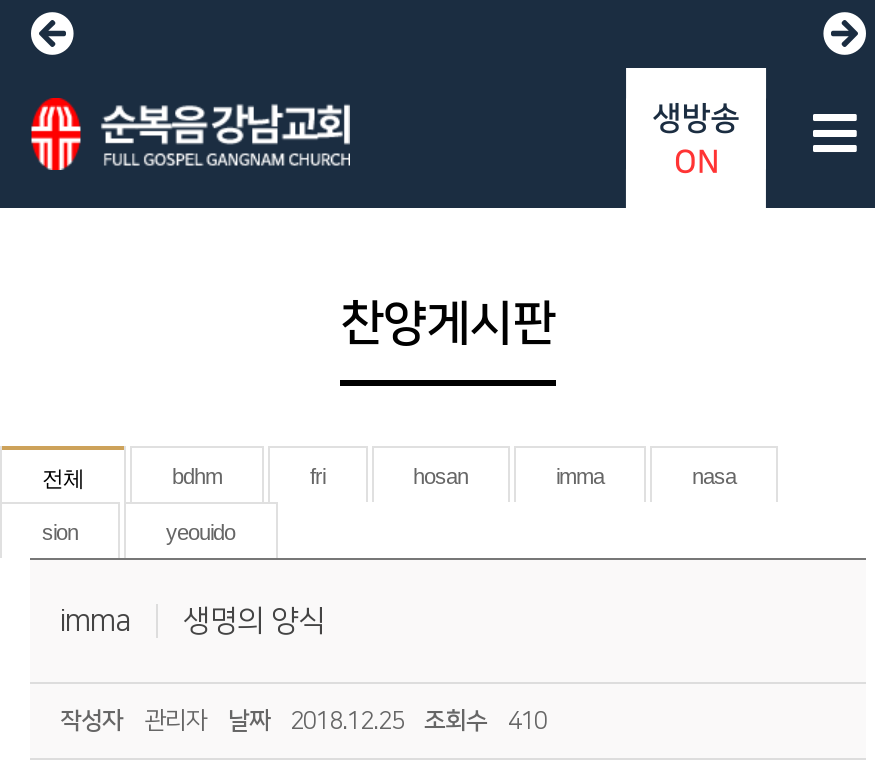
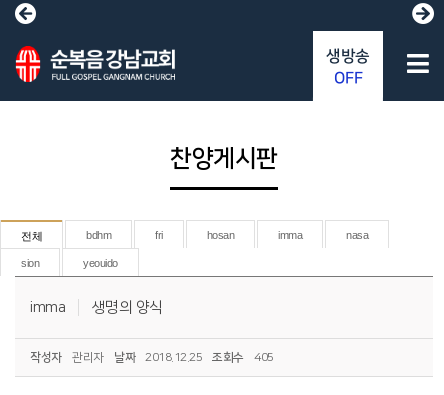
- ON
+ OFF

- 작성자 관리자 날짜 2018.12.25 조회수 410
+ 작성자 관리자 날짜 2018.12.25 조회수 405
